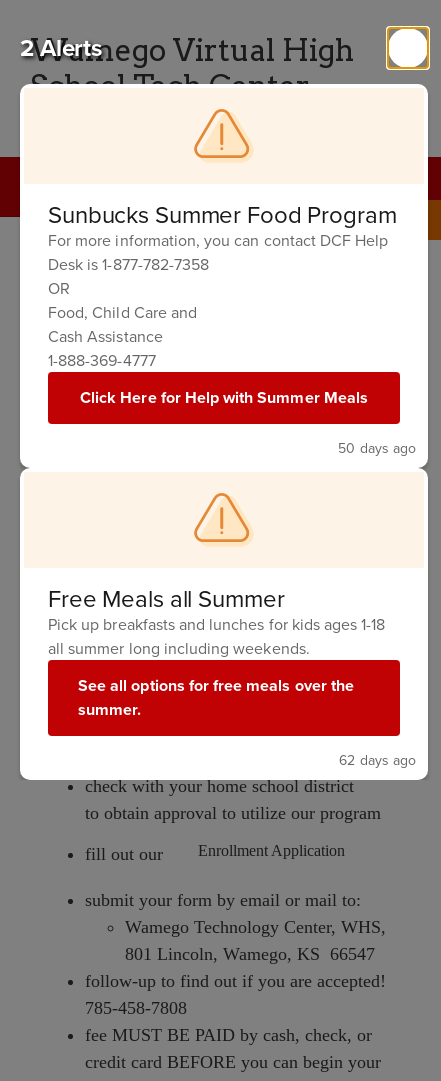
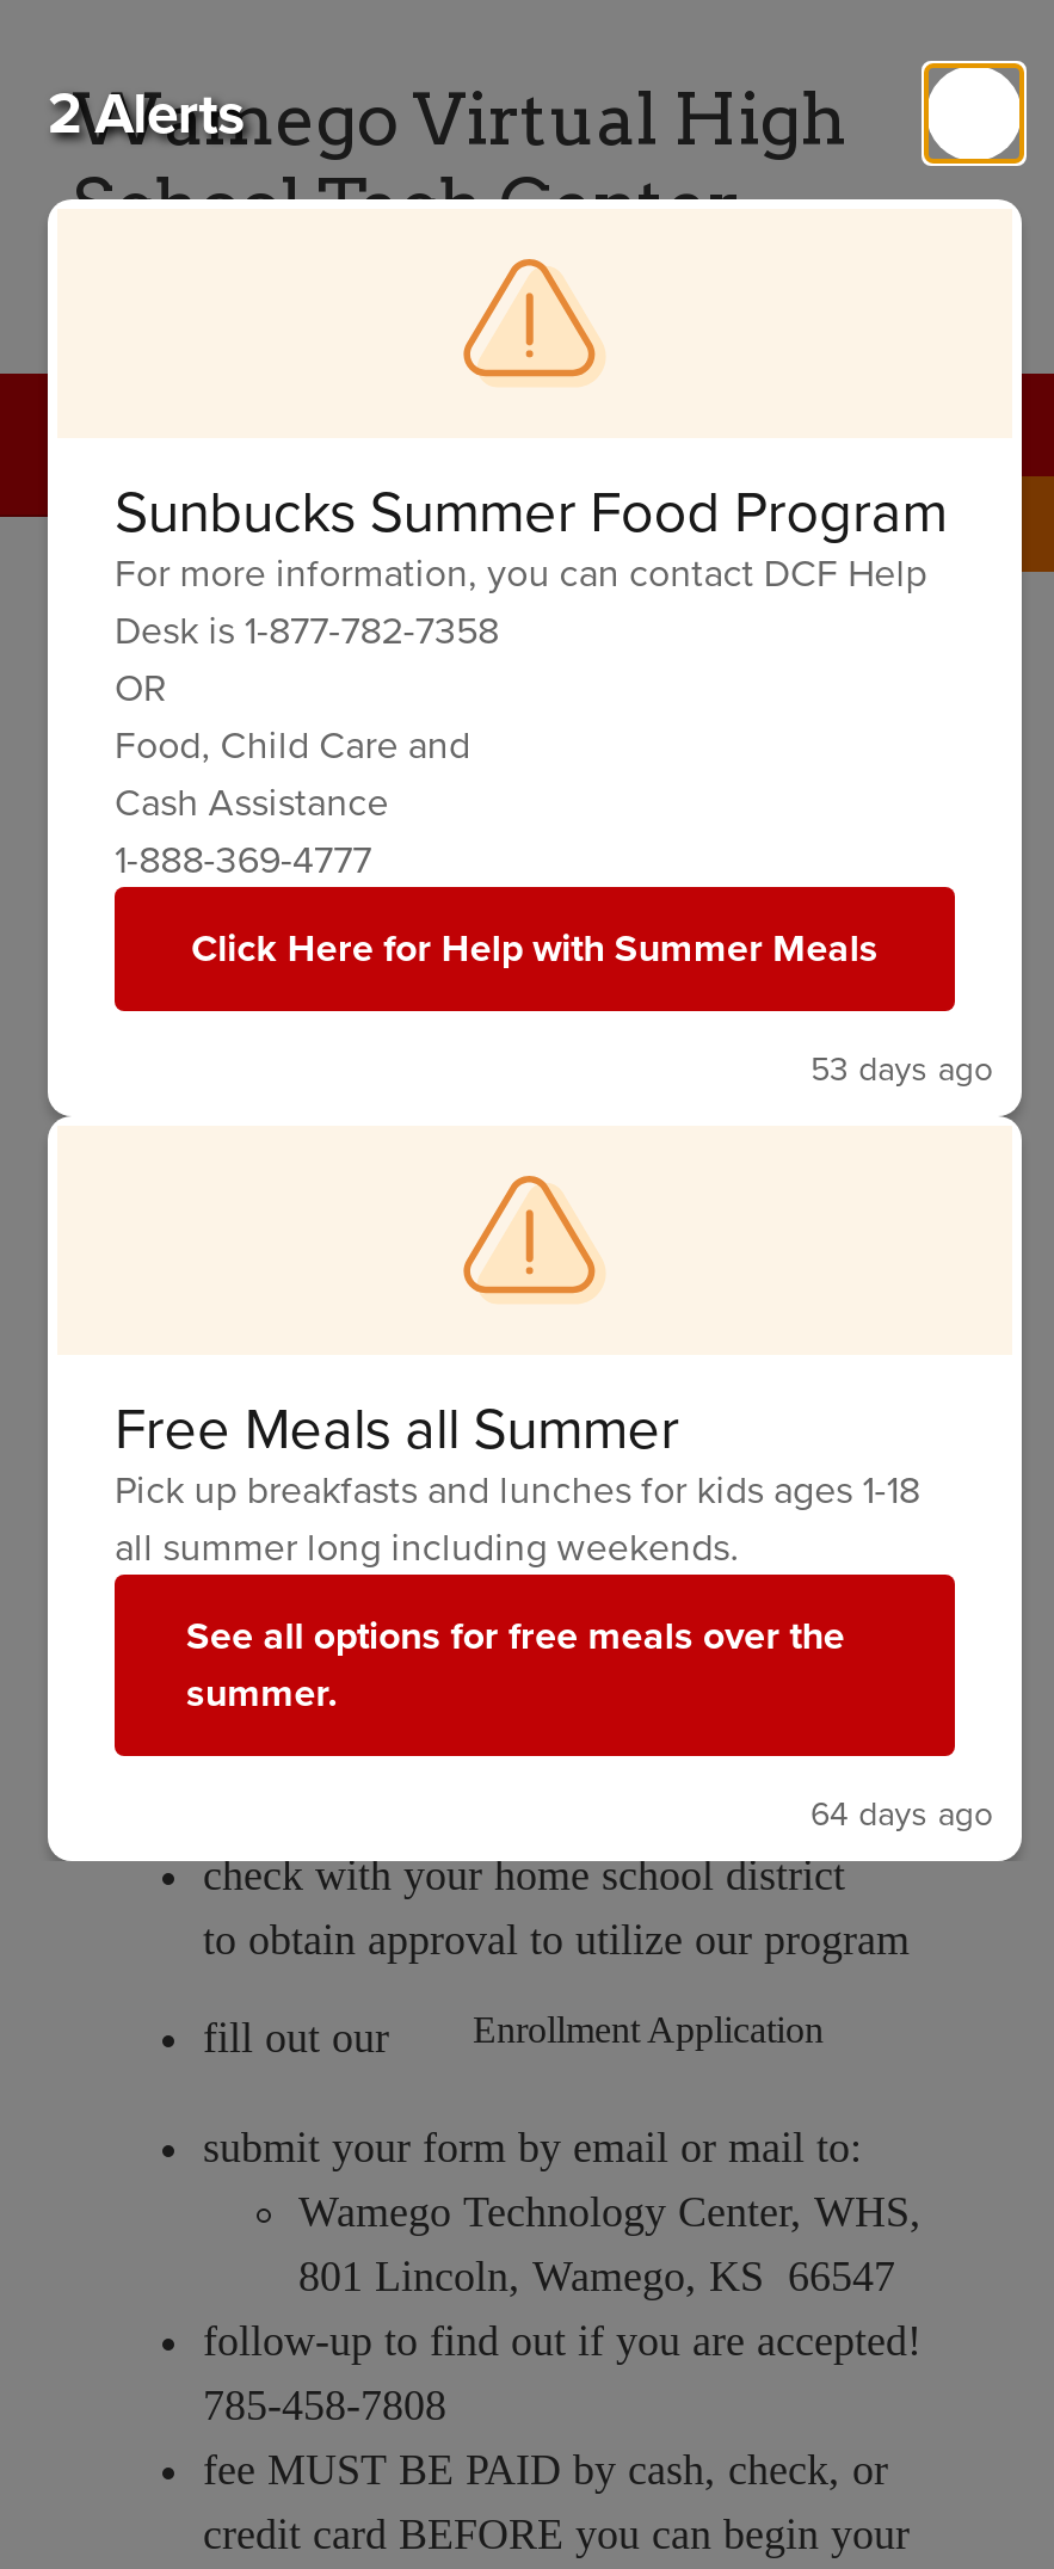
- 50 days ago
+ 53 days ago

- 62 days ago
+ 64 days ago
